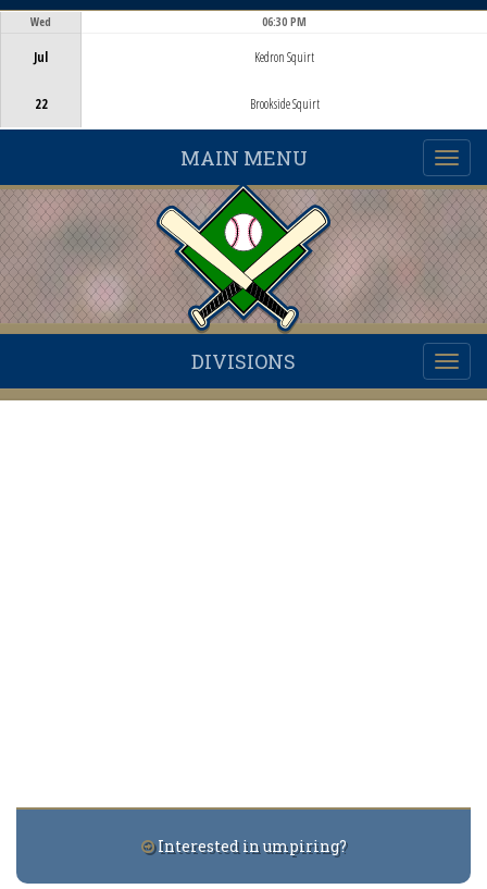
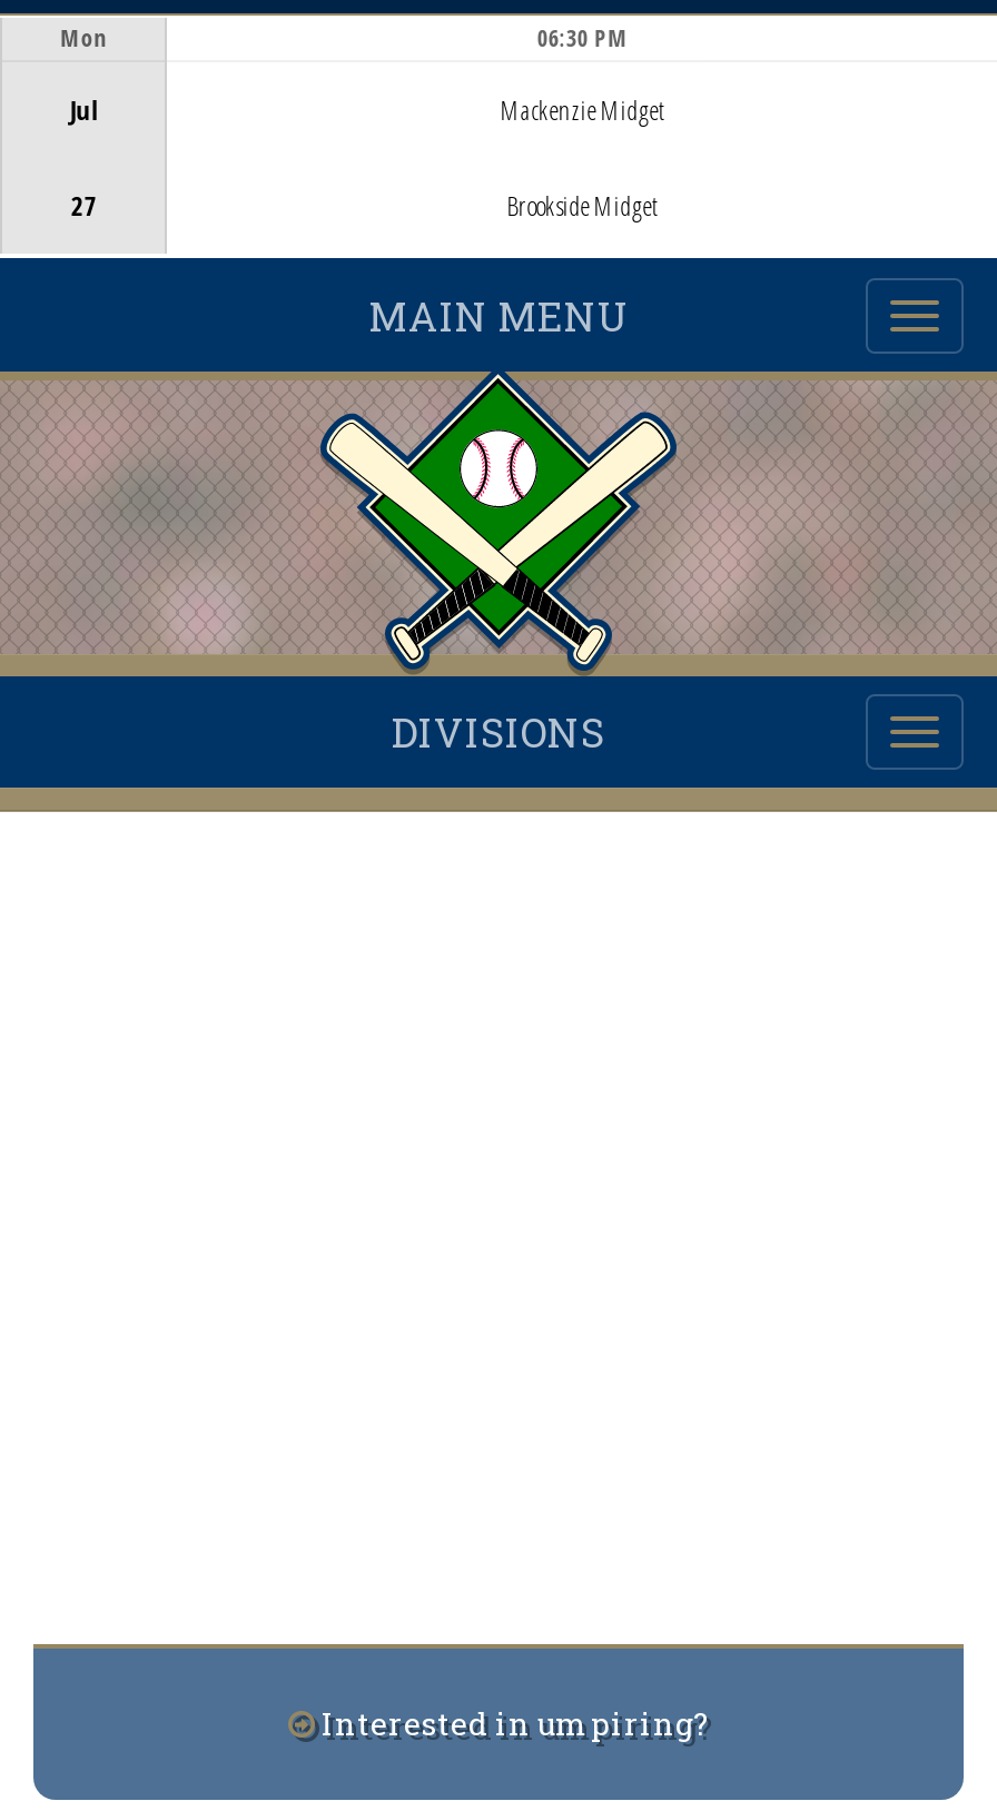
- Wed
+ Mon

- Kedron Squirt
+ Mackenzie Midget

- 22
+ 27

- Brookside Squirt
+ Brookside Midget
